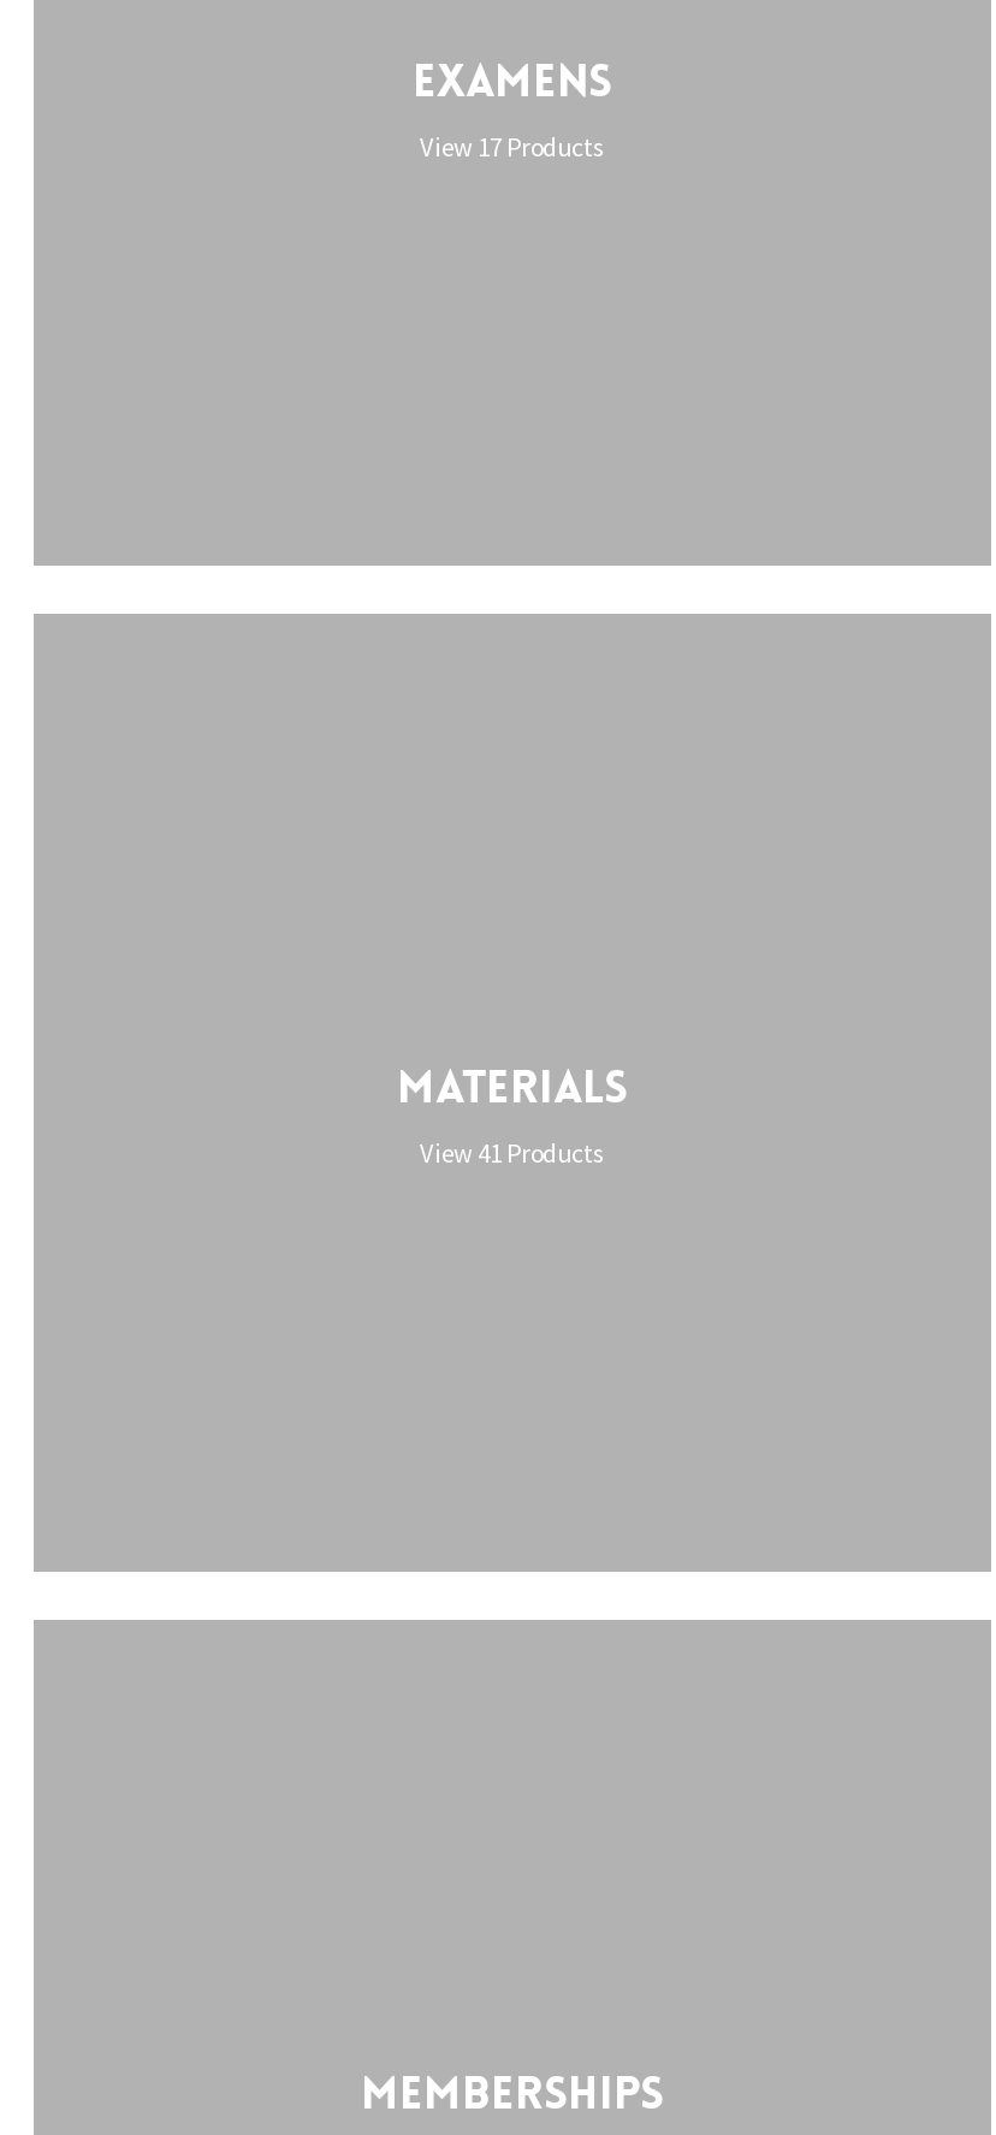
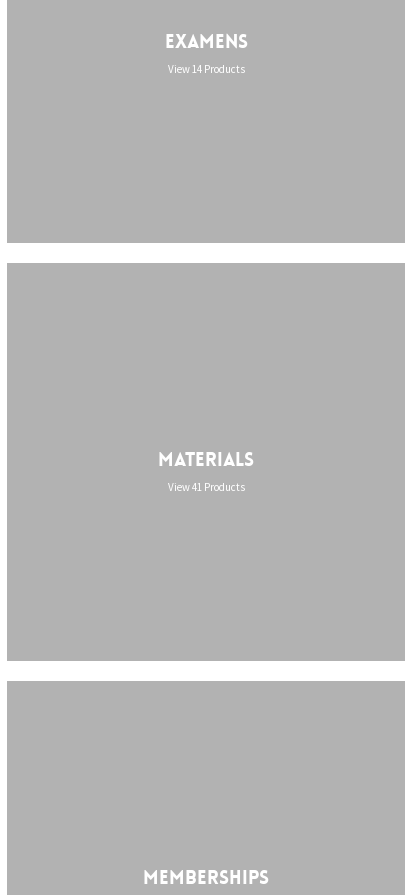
- View 17 Products
+ View 14 Products
